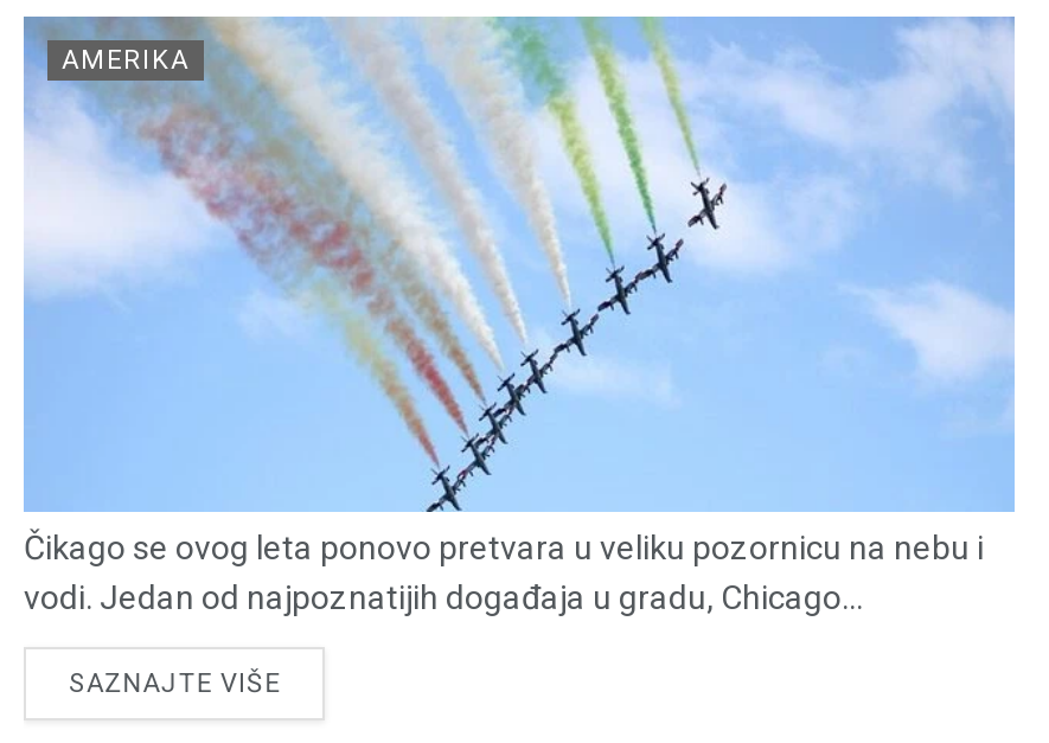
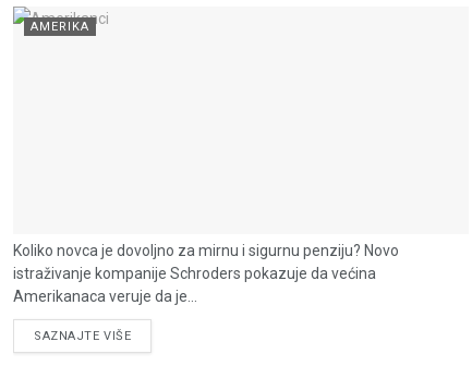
- [image]

- Čikago se ovog leta ponovo pretvara u veliku pozornicu na nebu i
- vodi. Jedan od najpoznatijih događaja u gradu, Chicago...
+ Koliko novca je dovoljno za mirnu i sigurnu penziju? Novo
+ istraživanje kompanije Schroders pokazuje da većina
+ Amerikanaca veruje da je...
